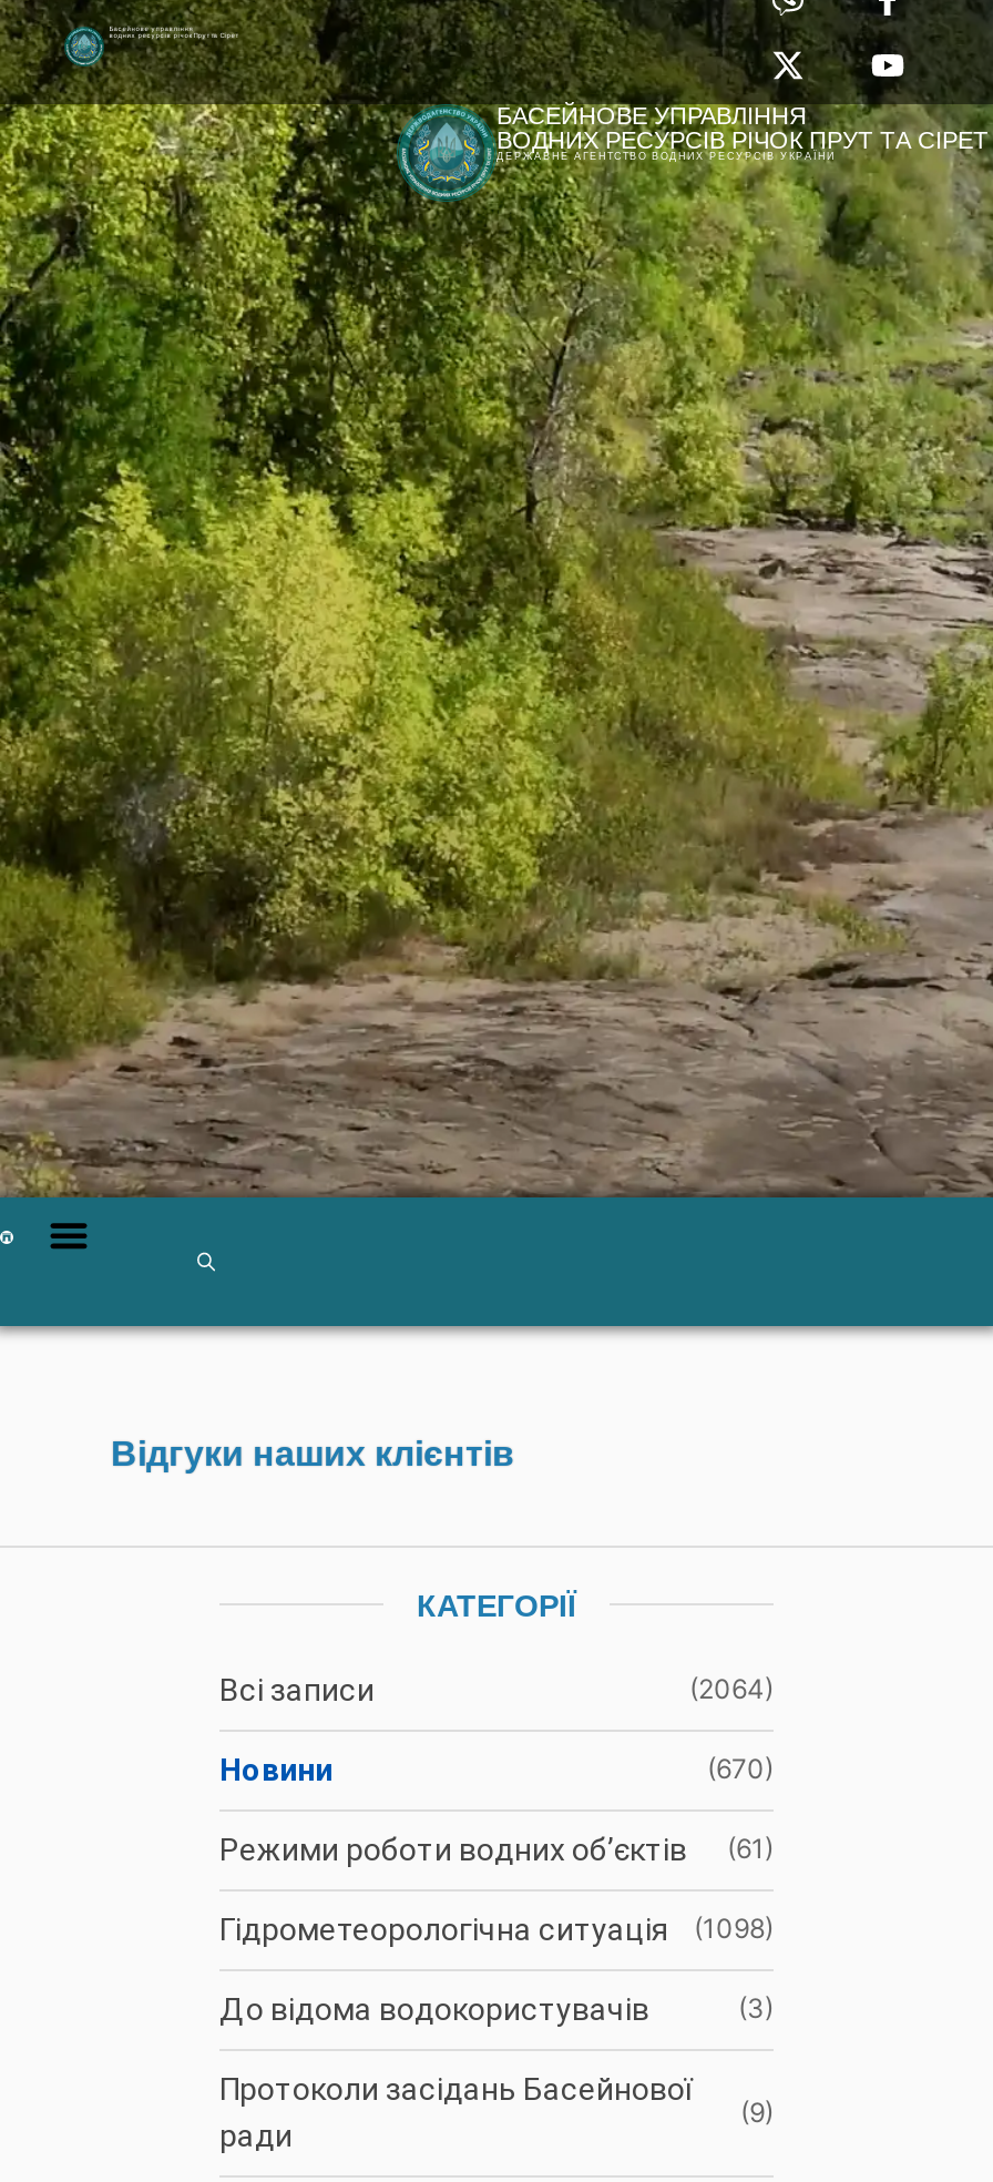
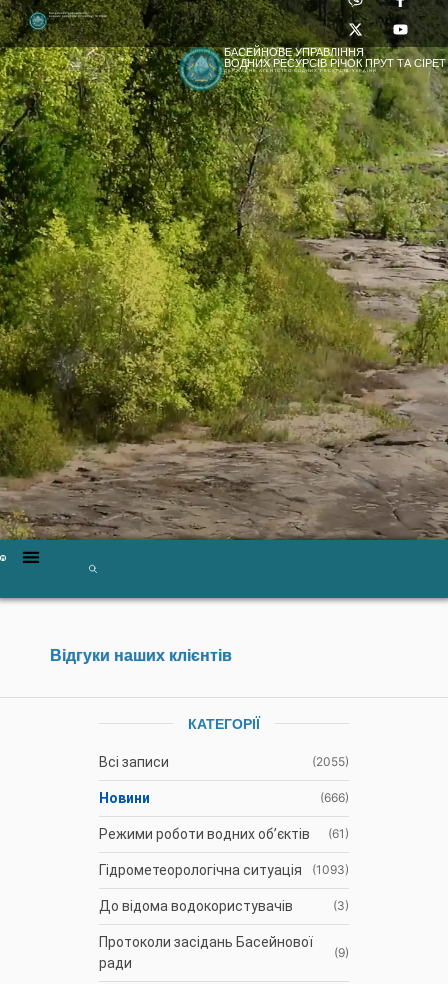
- (2064)
+ (2055)

- (670)
+ (666)

- Гідрометеорологічна ситуація (1098)
+ Гідрометеорологічна ситуація (1093)
